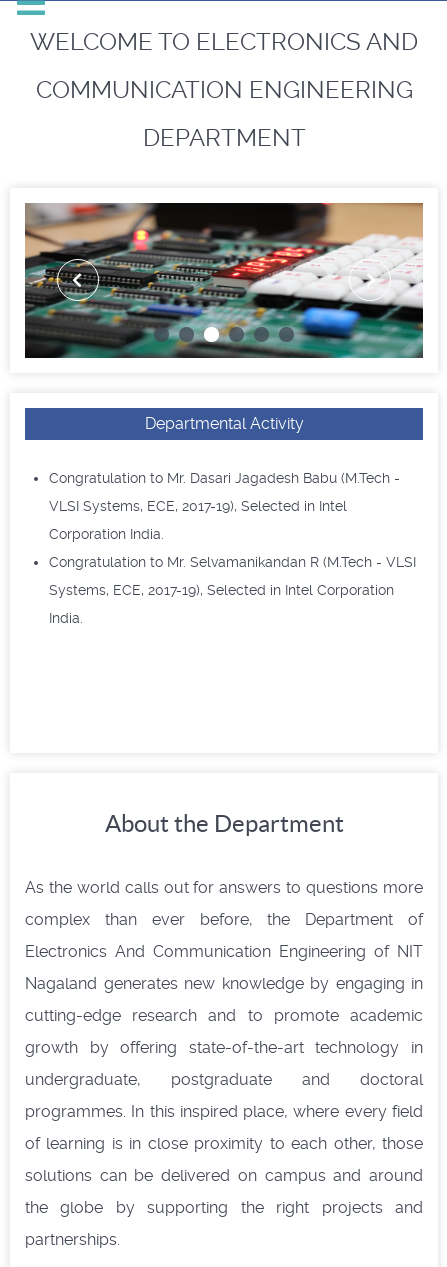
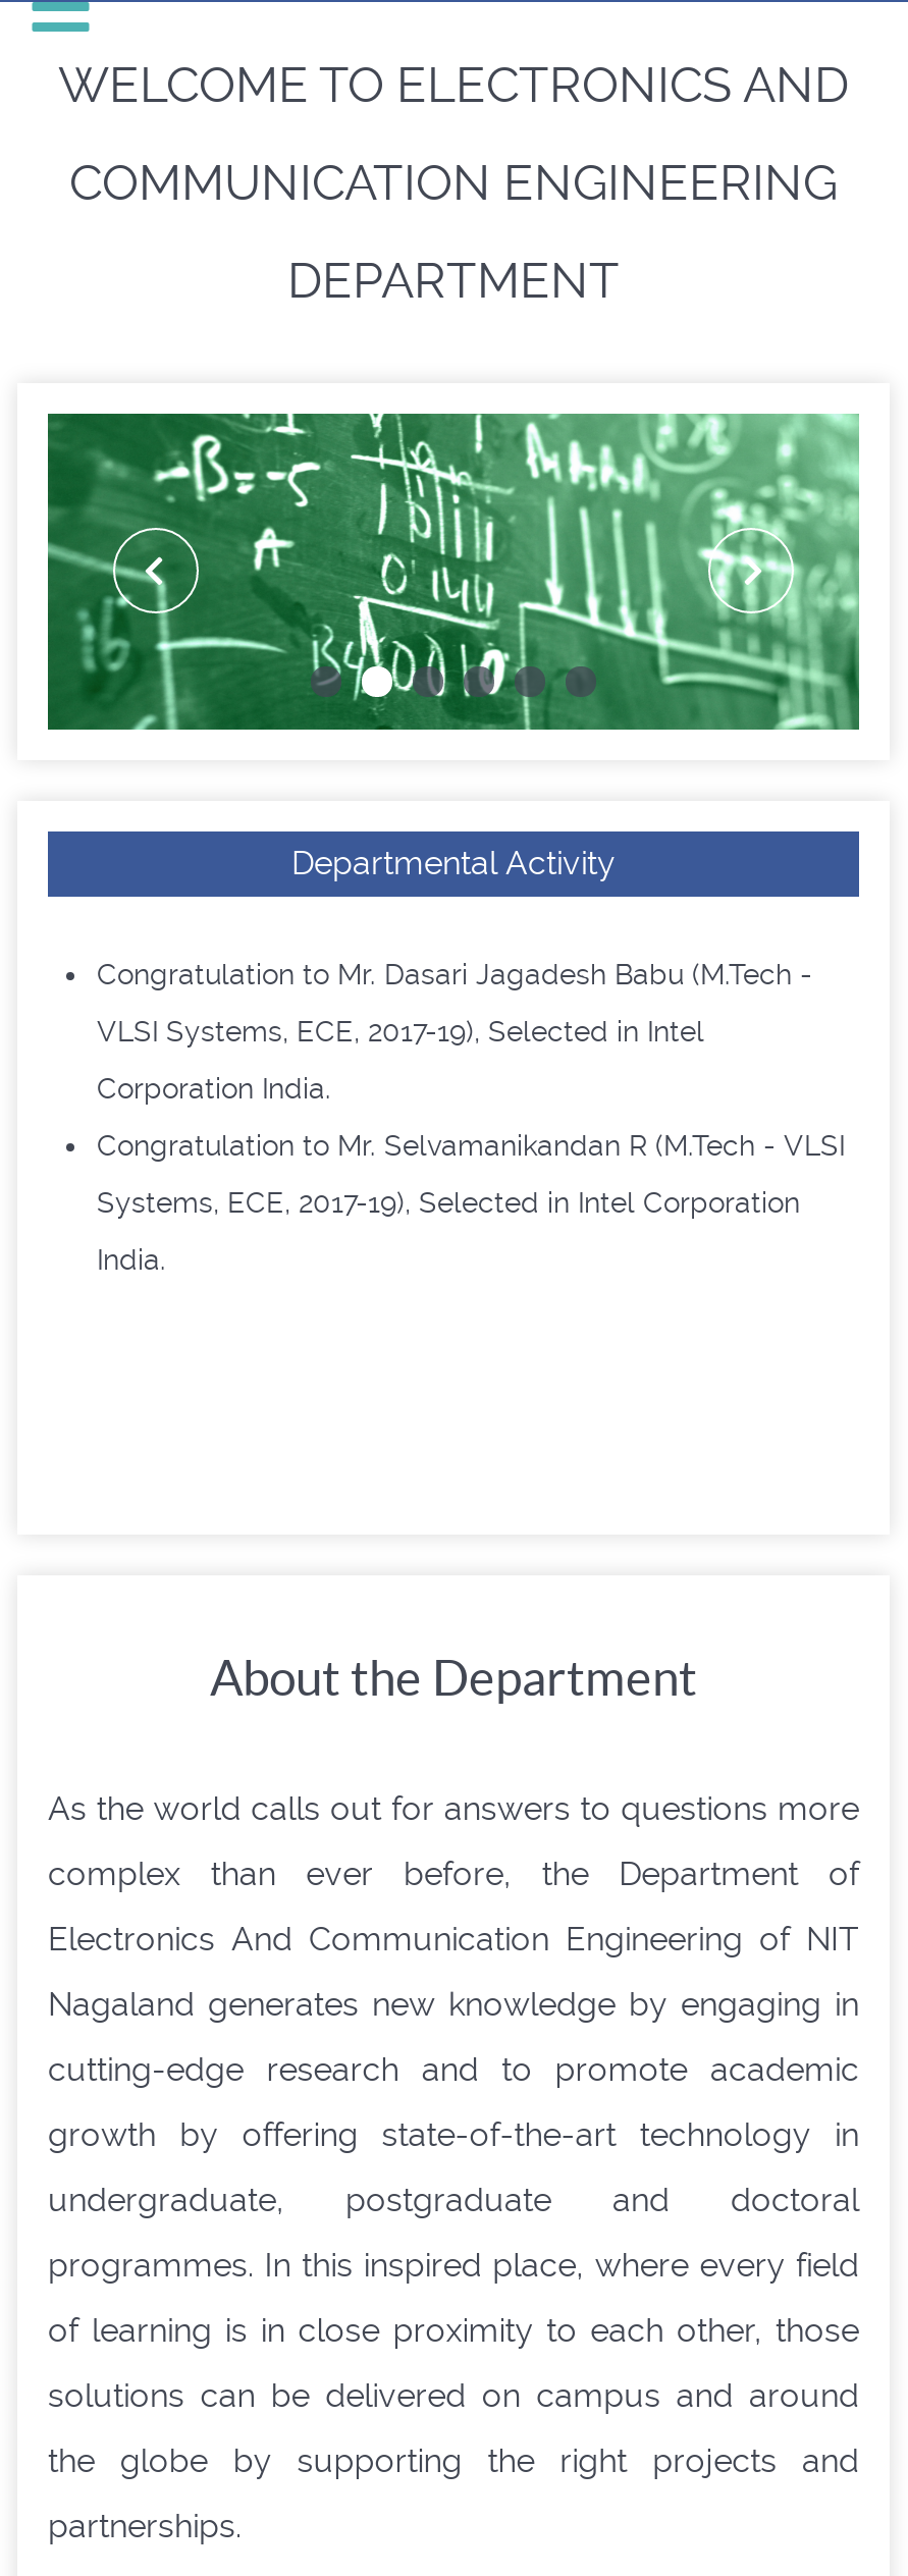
- [image]
+ [image]
